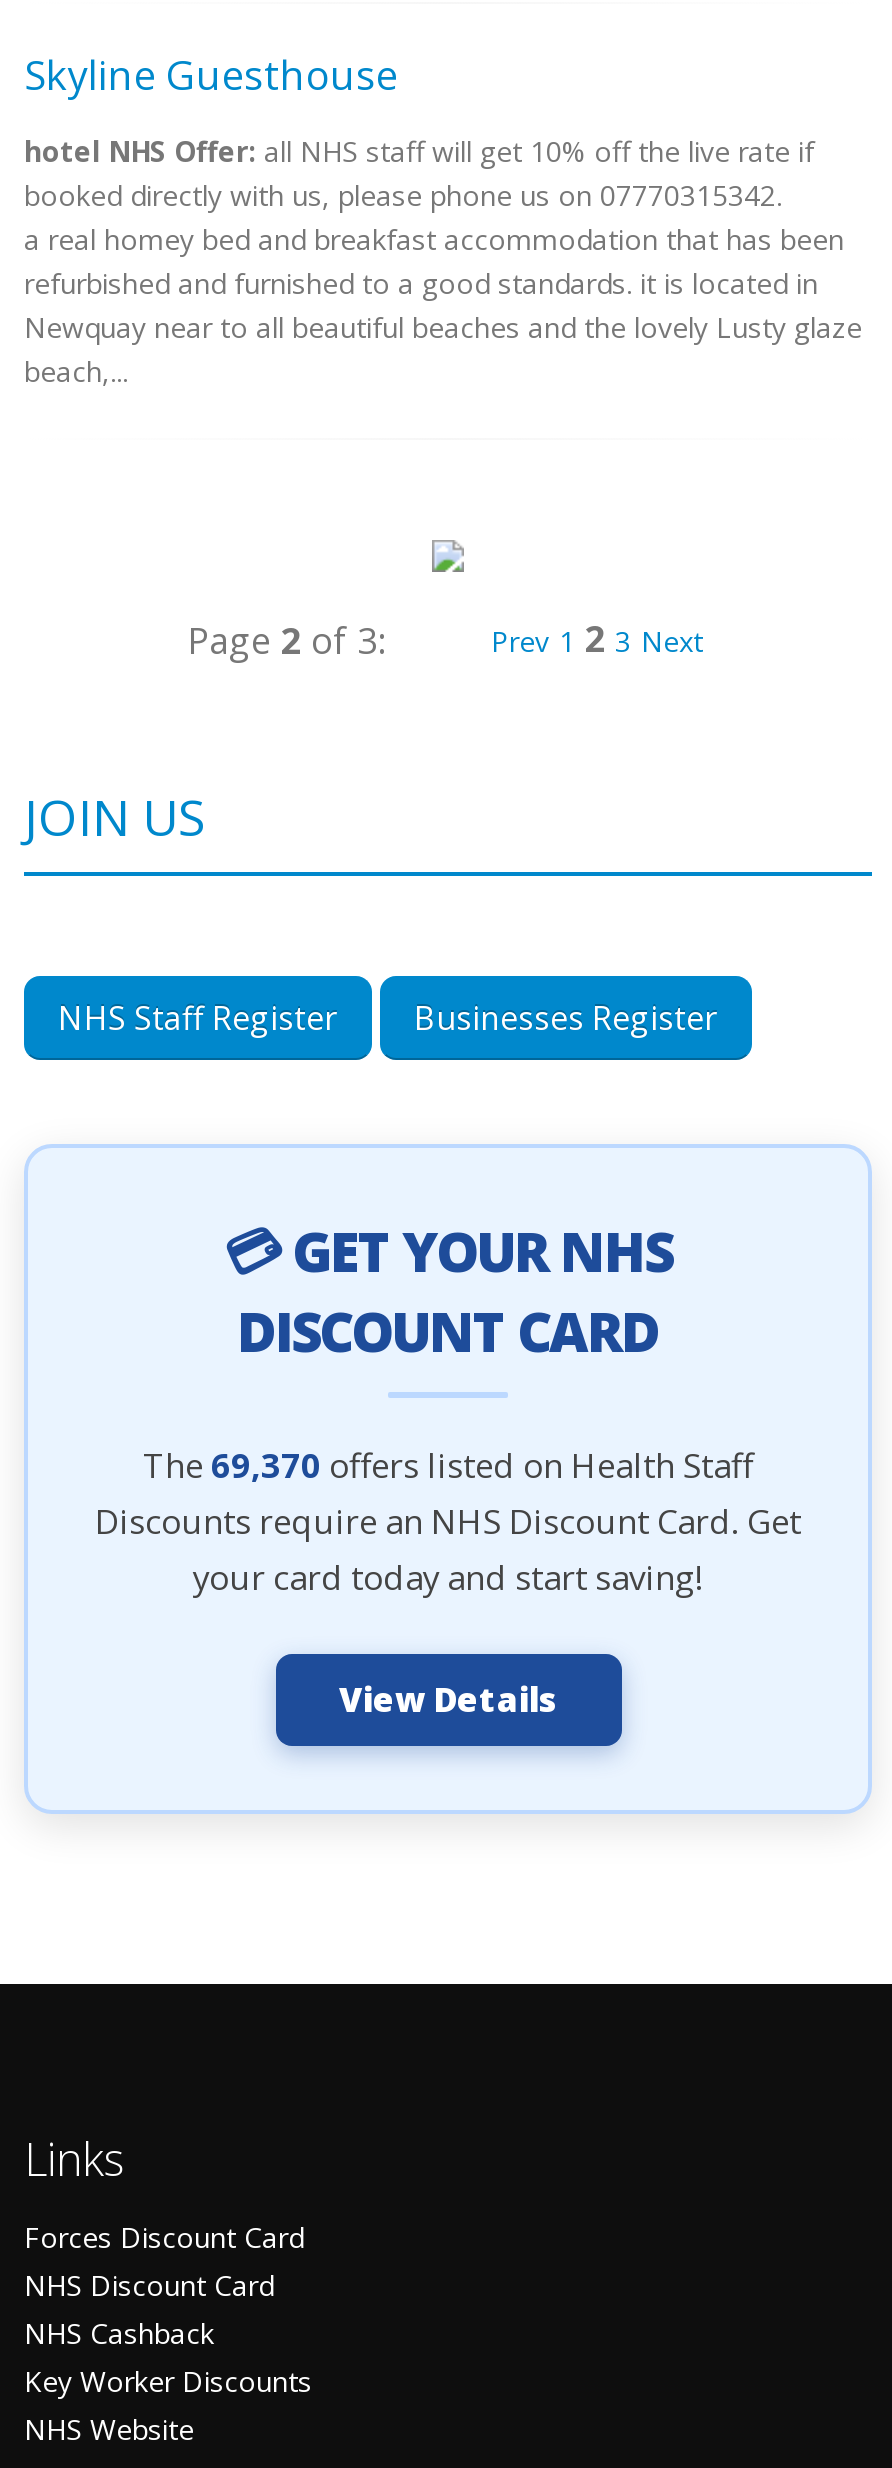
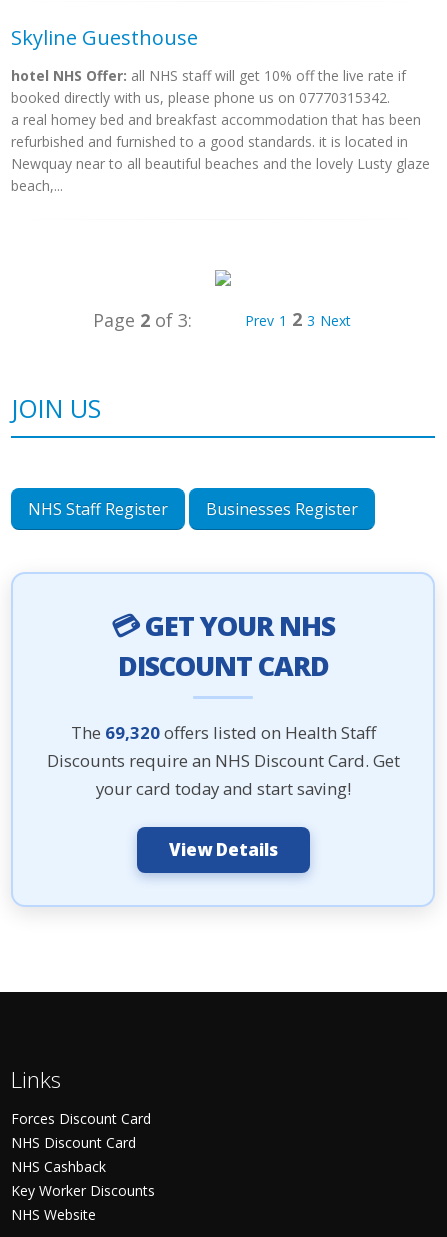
- The 69,370 offers listed on Health Staff
+ The 69,320 offers listed on Health Staff
